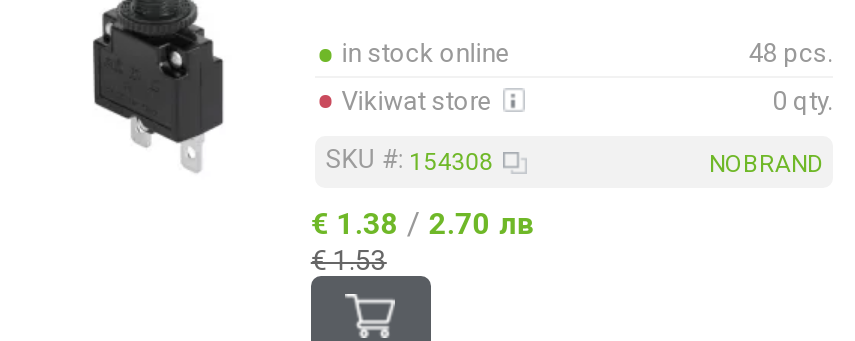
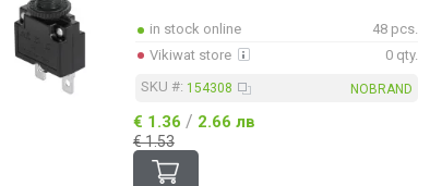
- € 1.38 / 2.70 лв
+ € 1.36 / 2.66 лв
